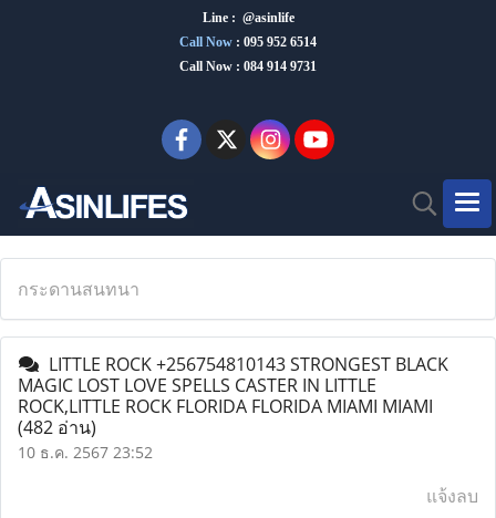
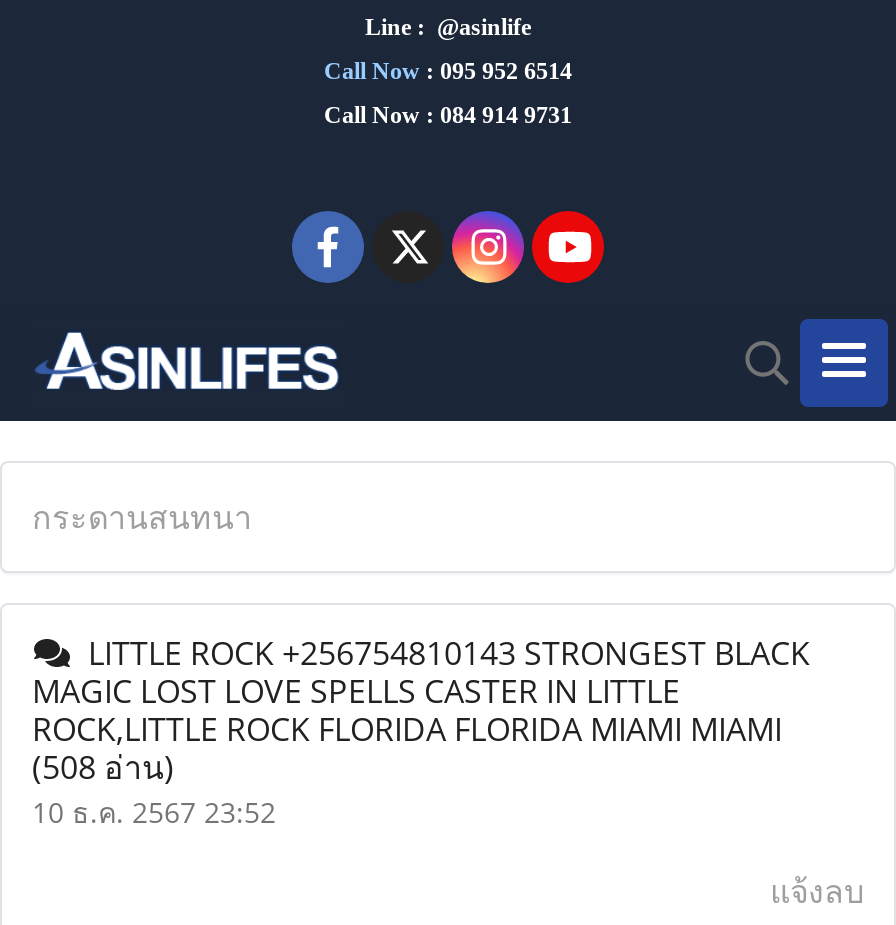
- (482 อ่าน)
+ (508 อ่าน)
